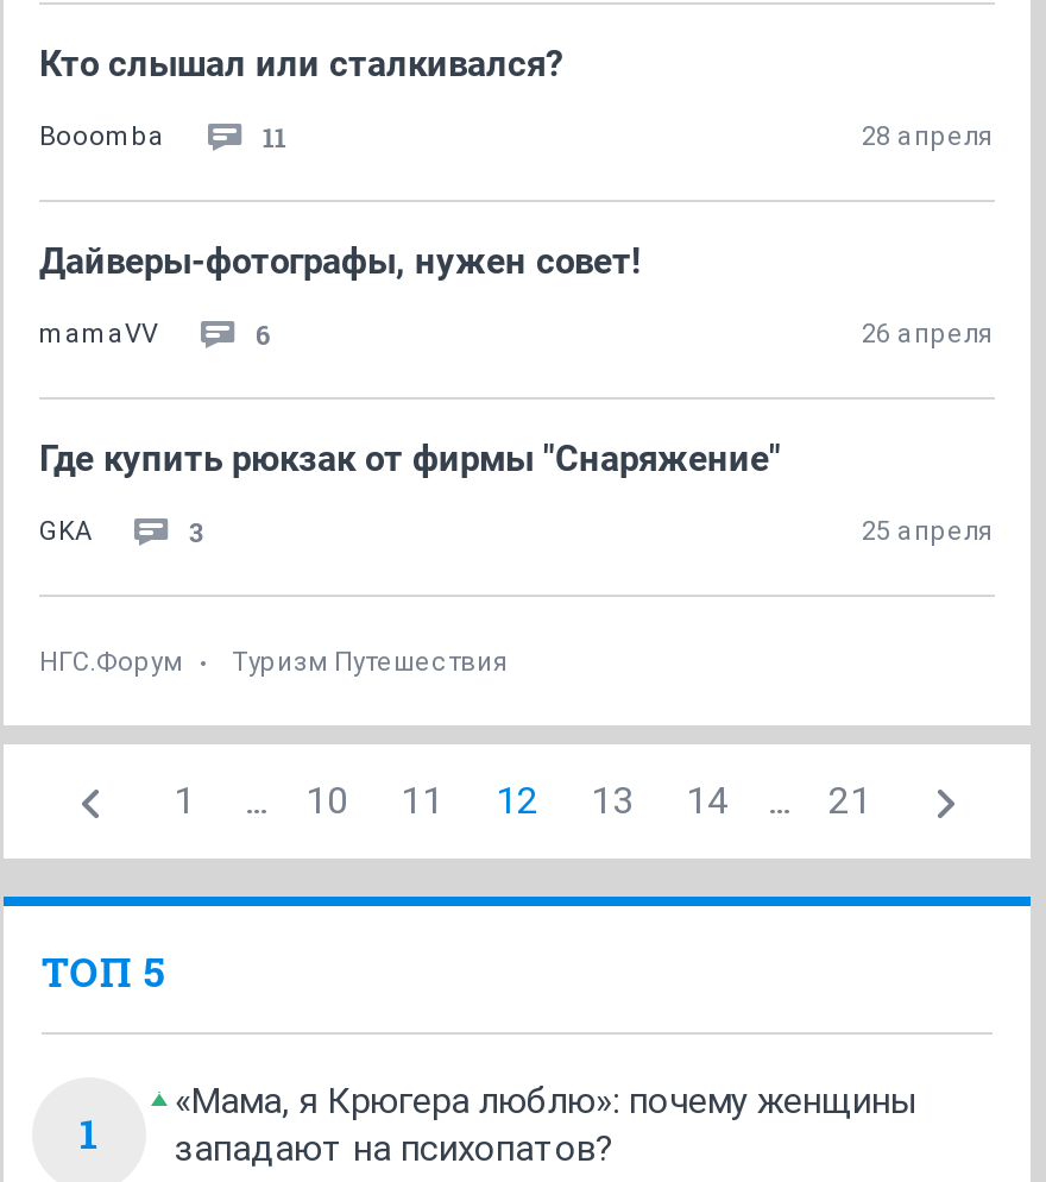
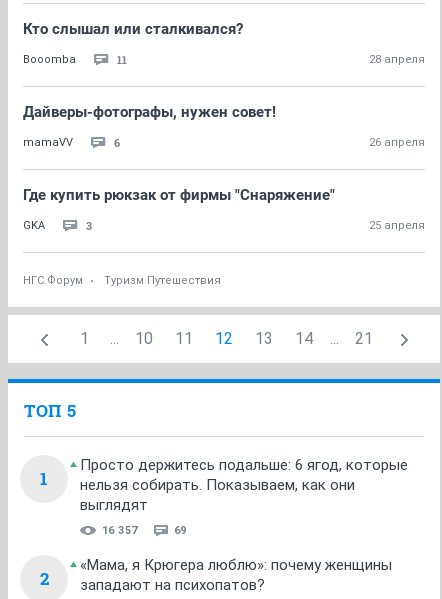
+ Просто держитесь подальше: 6 ягод, которые
+ нельзя собирать. Показываем, как они
+ выглядят
+ 16 357
+ 69
+ 2
